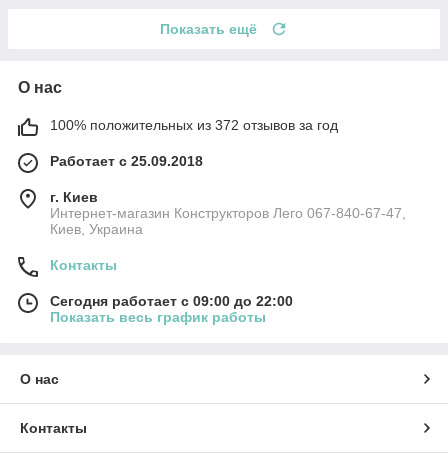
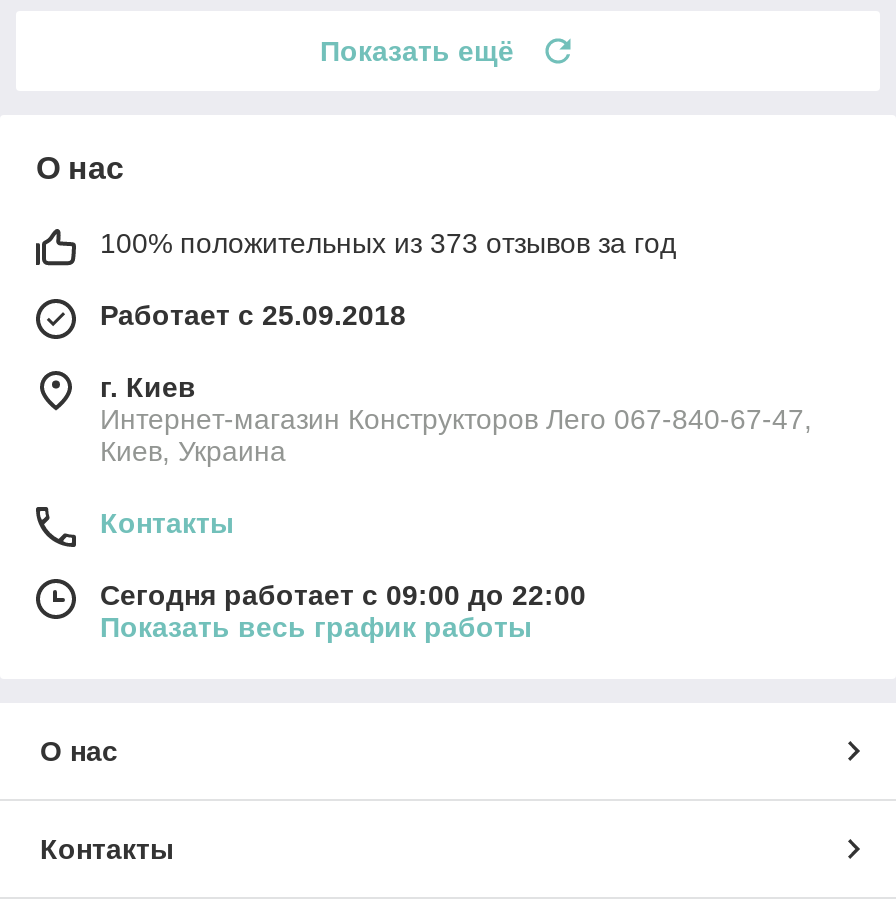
- 100% положительных из 372 отзывов за год
+ 100% положительных из 373 отзывов за год
